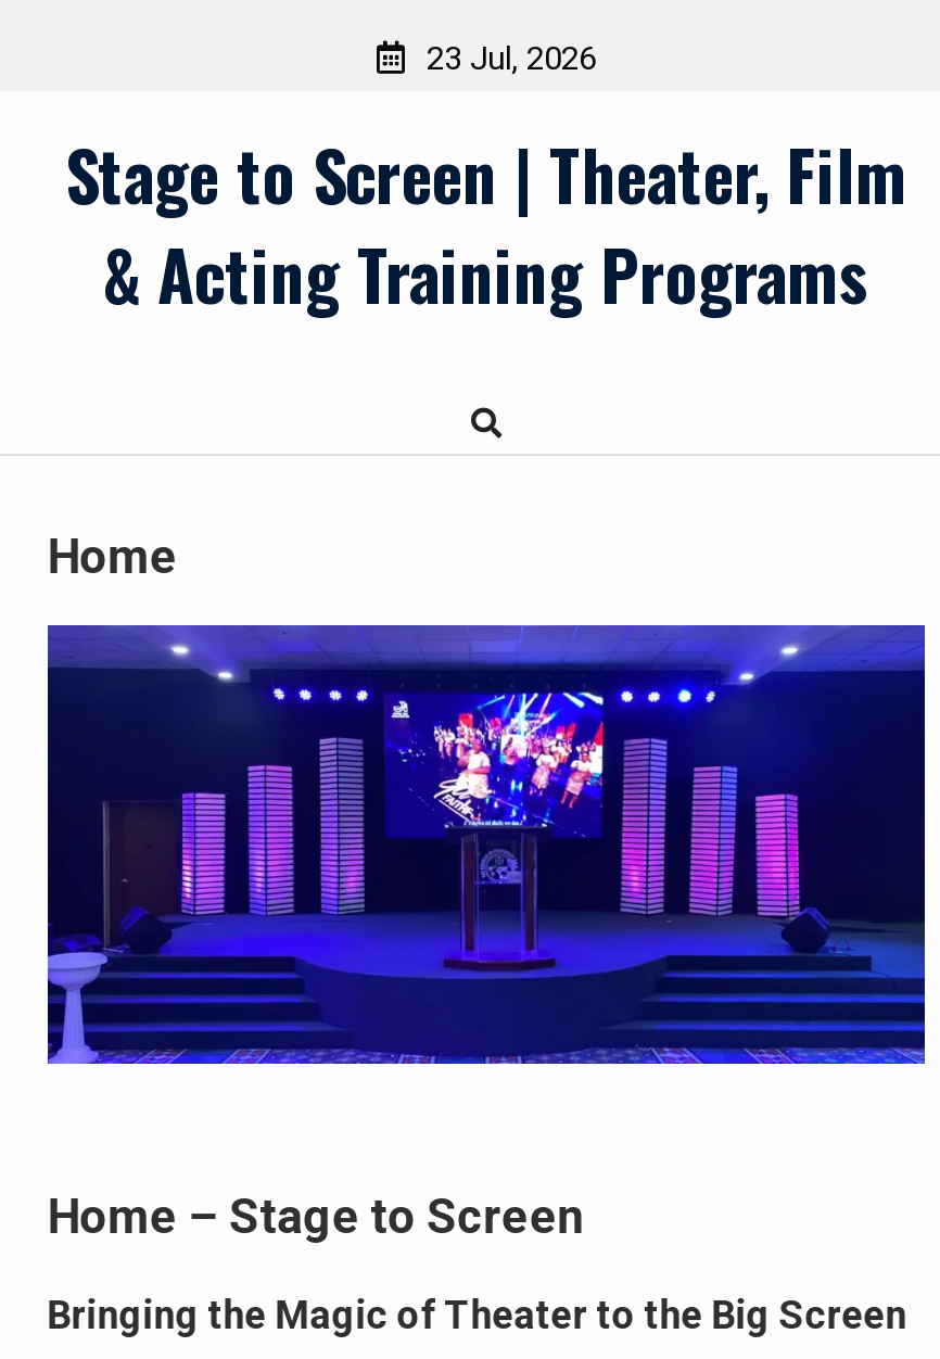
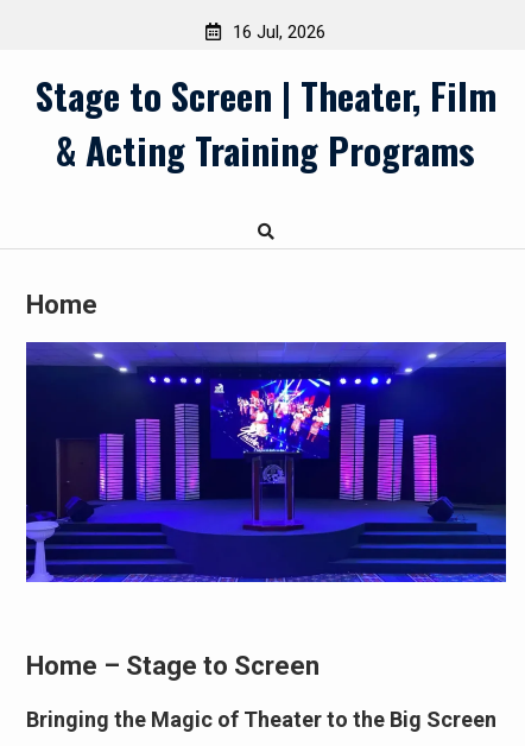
- 23 Jul, 2026
+ 16 Jul, 2026
